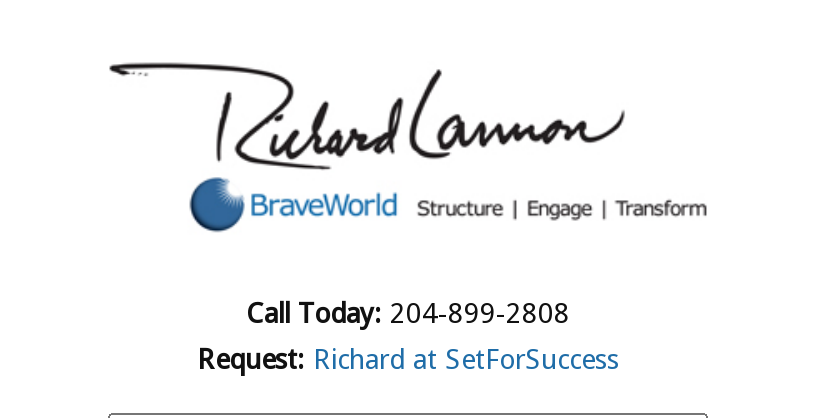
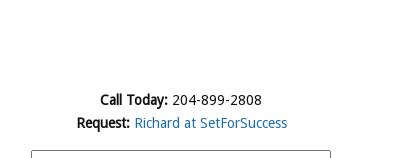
- [image]
